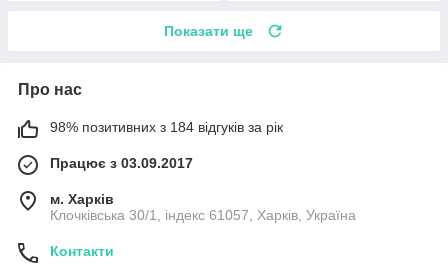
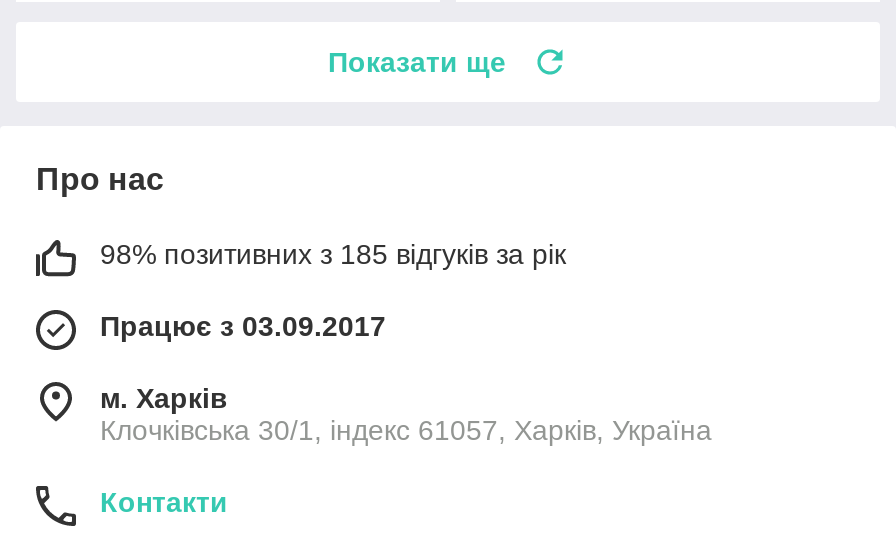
- 98% позитивних з 184 відгуків за рік
+ 98% позитивних з 185 відгуків за рік
